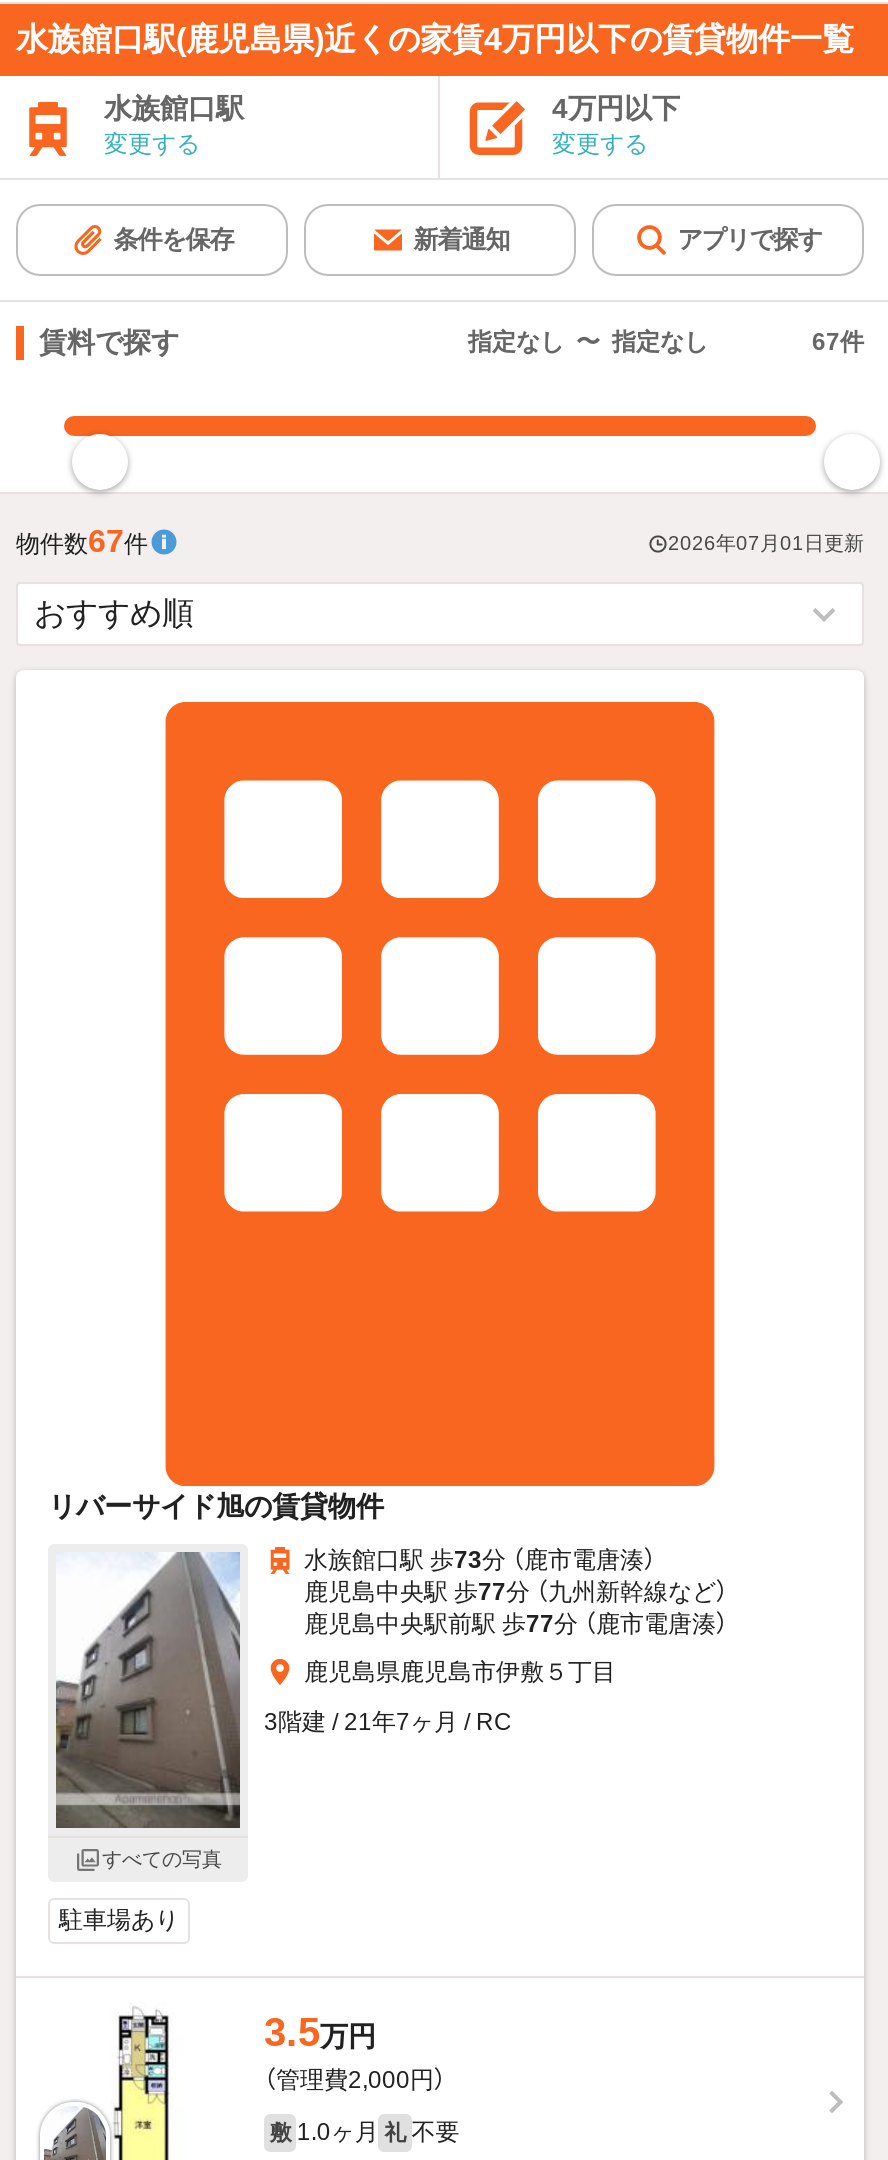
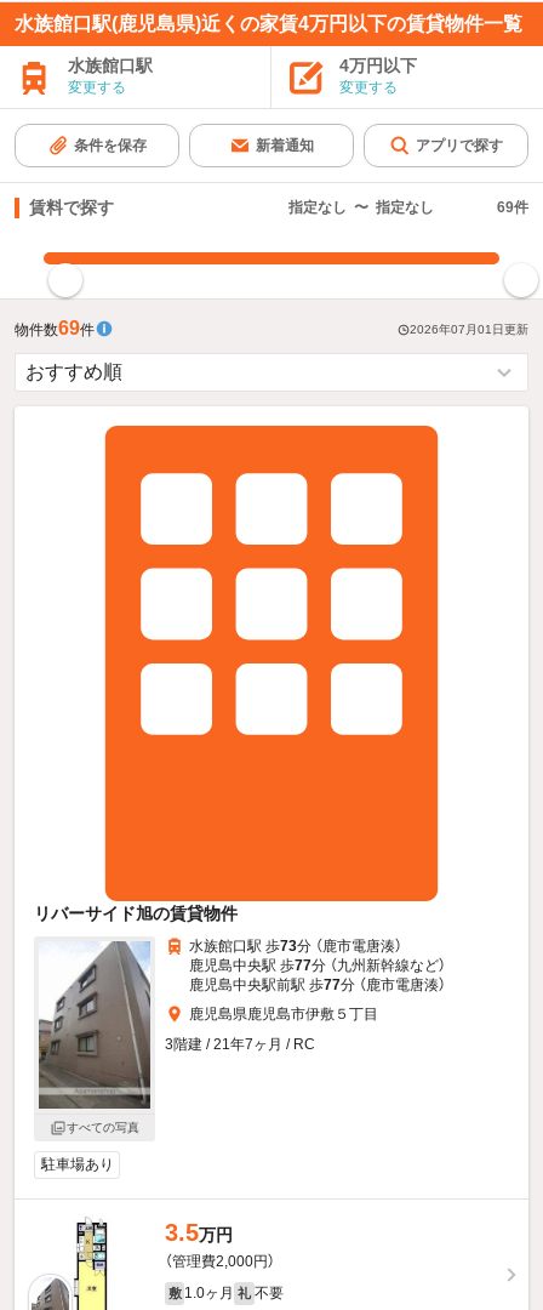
- 67件
+ 69件

- 物件数67件
+ 物件数69件
